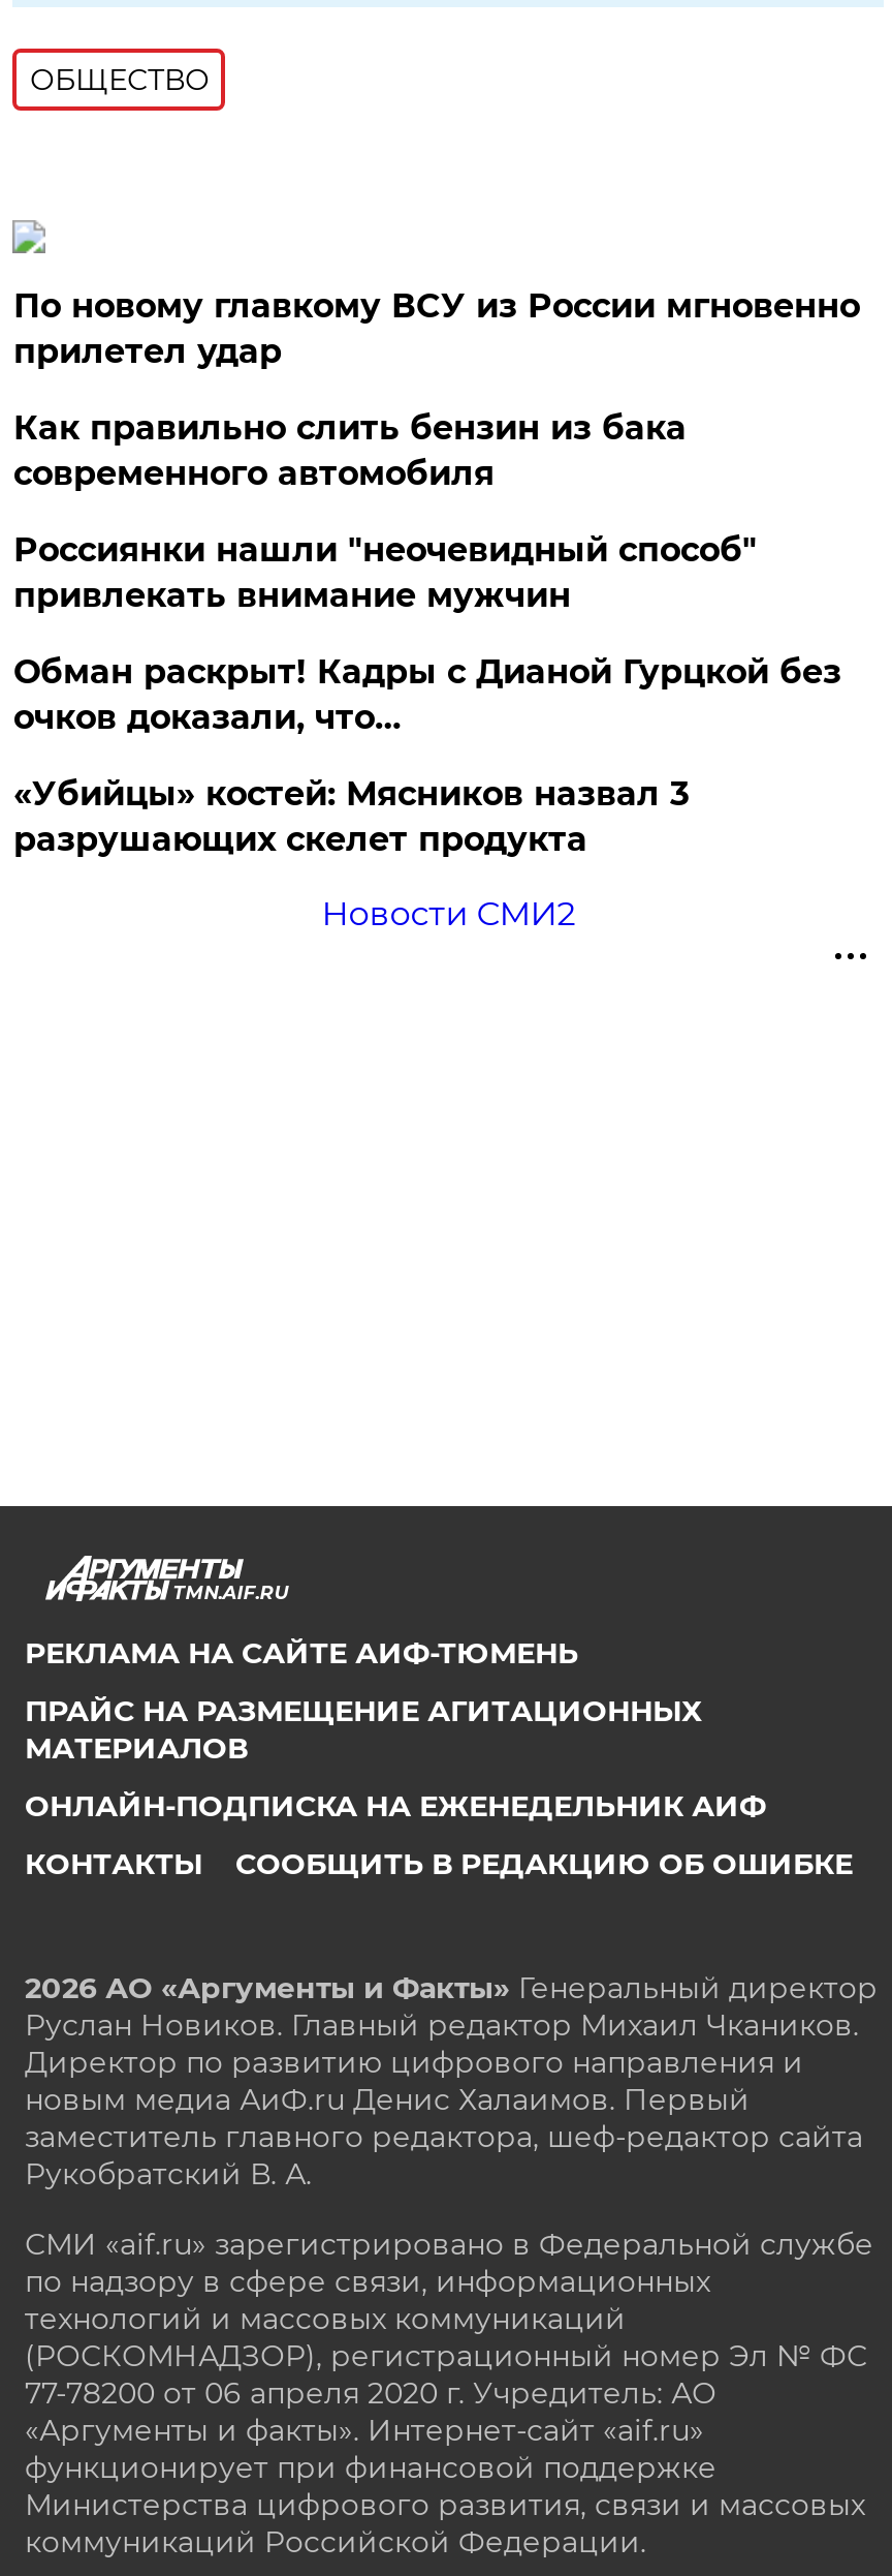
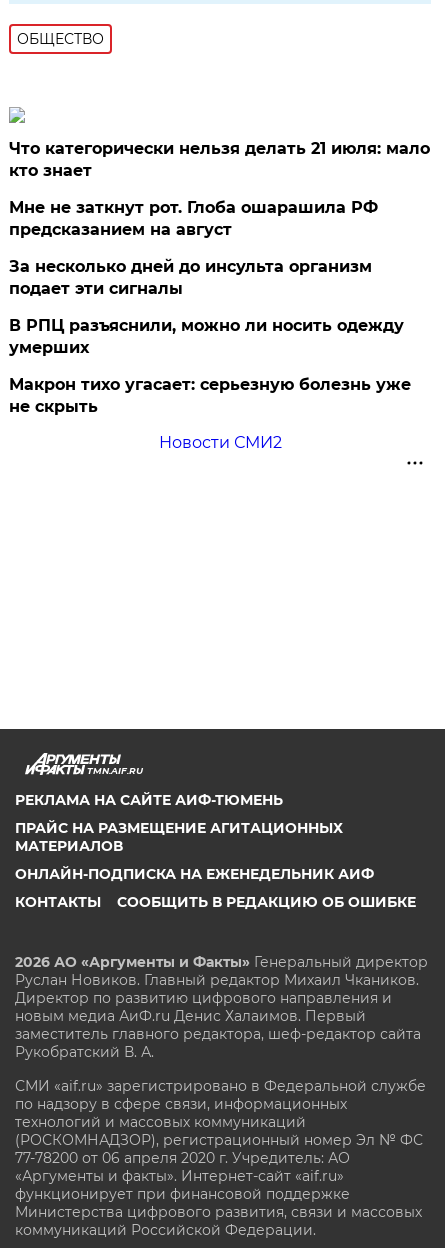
- По новому главкому ВСУ из России мгновенно
- прилетел удар
+ Что категорически нельзя делать 21 июля: мало
+ кто знает

- Как правильно слить бензин из бака
- современного автомобиля
+ Мне не заткнут рот. Глоба ошарашила РФ
+ предсказанием на август

- Россиянки нашли "неочевидный способ"
- привлекать внимание мужчин
+ За несколько дней до инсульта организм
+ подает эти сигналы

- Обман раскрыт! Кадры с Дианой Гурцкой без
- очков доказали, что…
+ В РПЦ разъяснили, можно ли носить одежду
+ умерших

- «Убийцы» костей: Мясников назвал 3
- разрушающих скелет продукта
+ Макрон тихо угасает: серьезную болезнь уже
+ не скрыть
